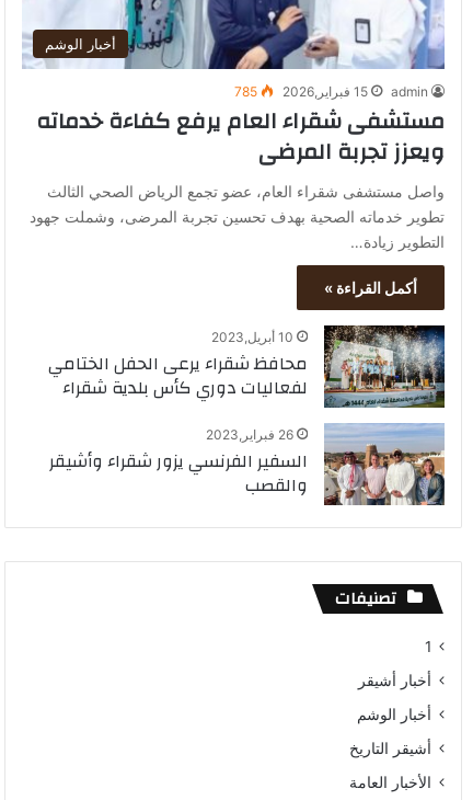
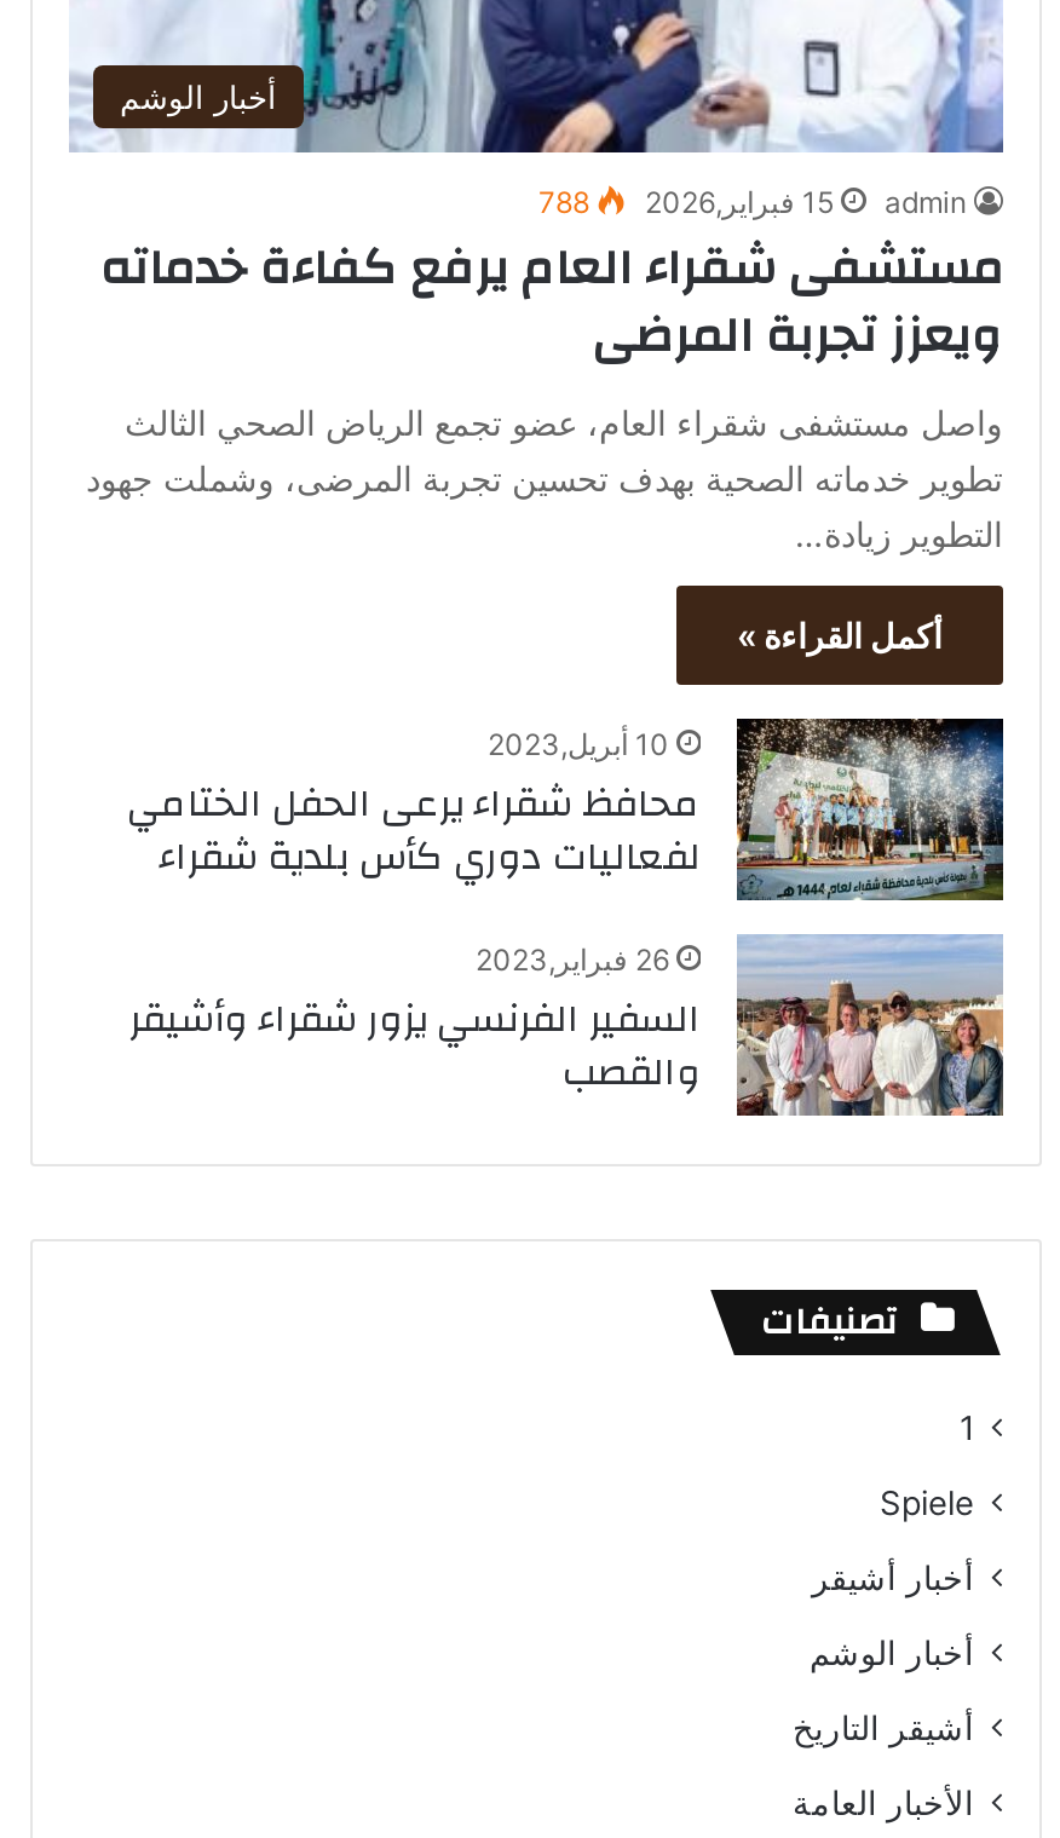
- 785
+ 788

+ Spiele
